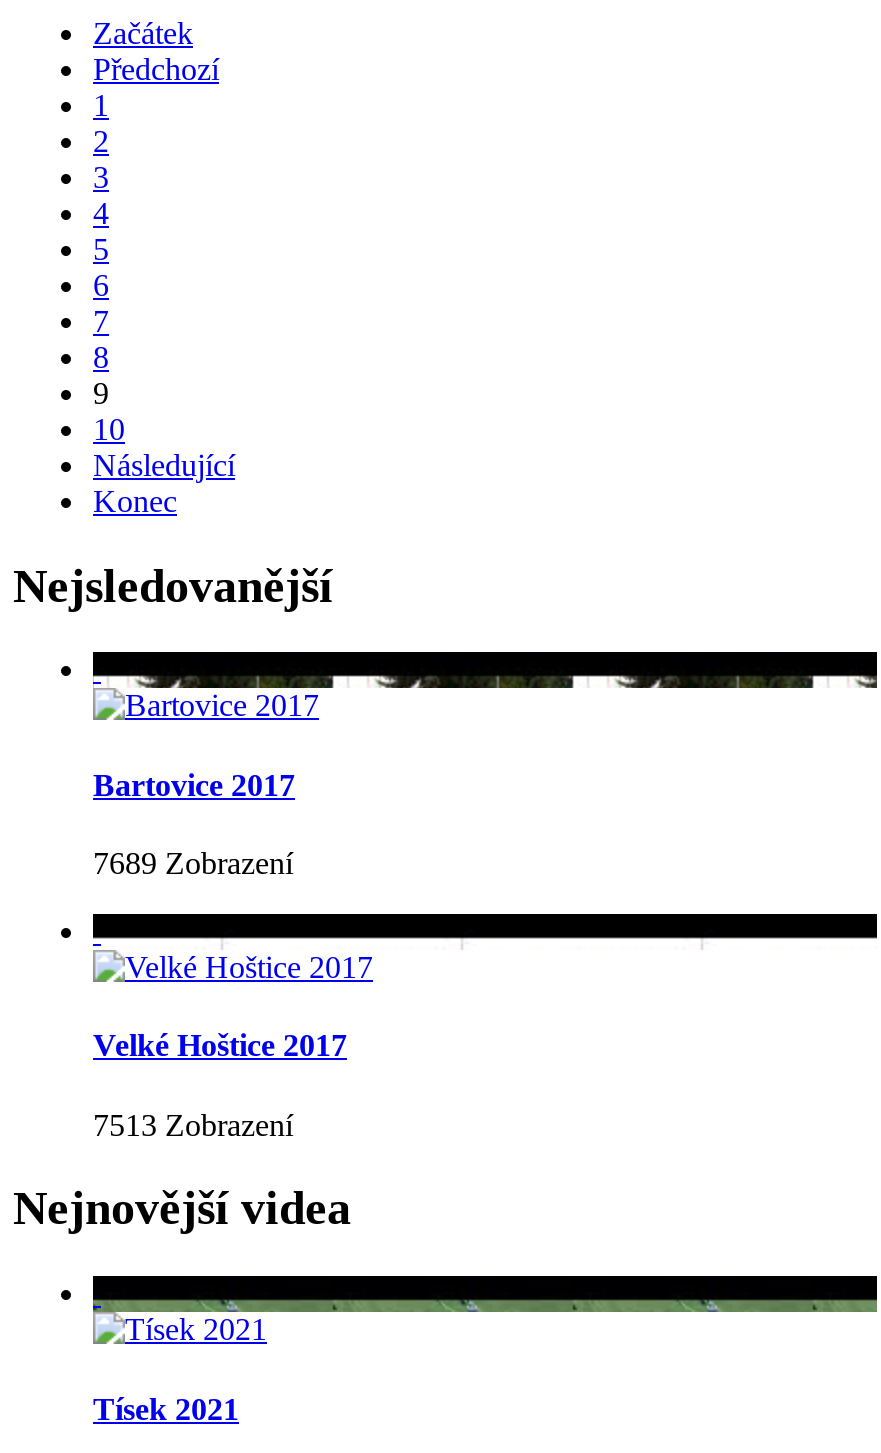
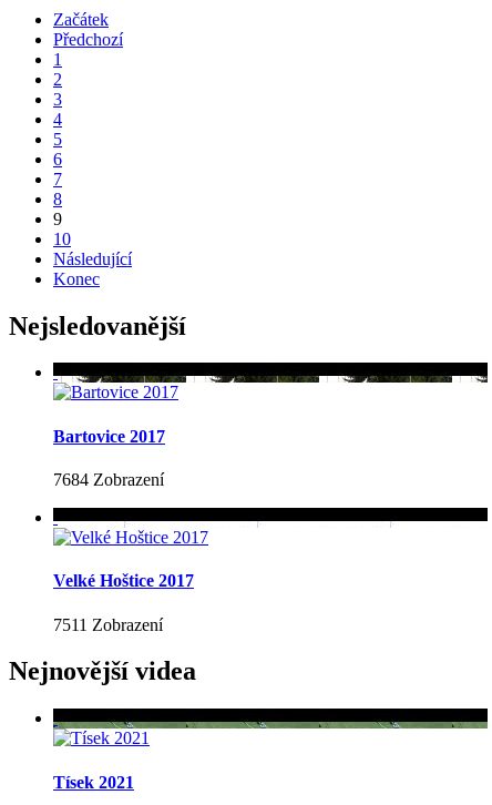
- 7689 Zobrazení
+ 7684 Zobrazení

- 7513 Zobrazení
+ 7511 Zobrazení
